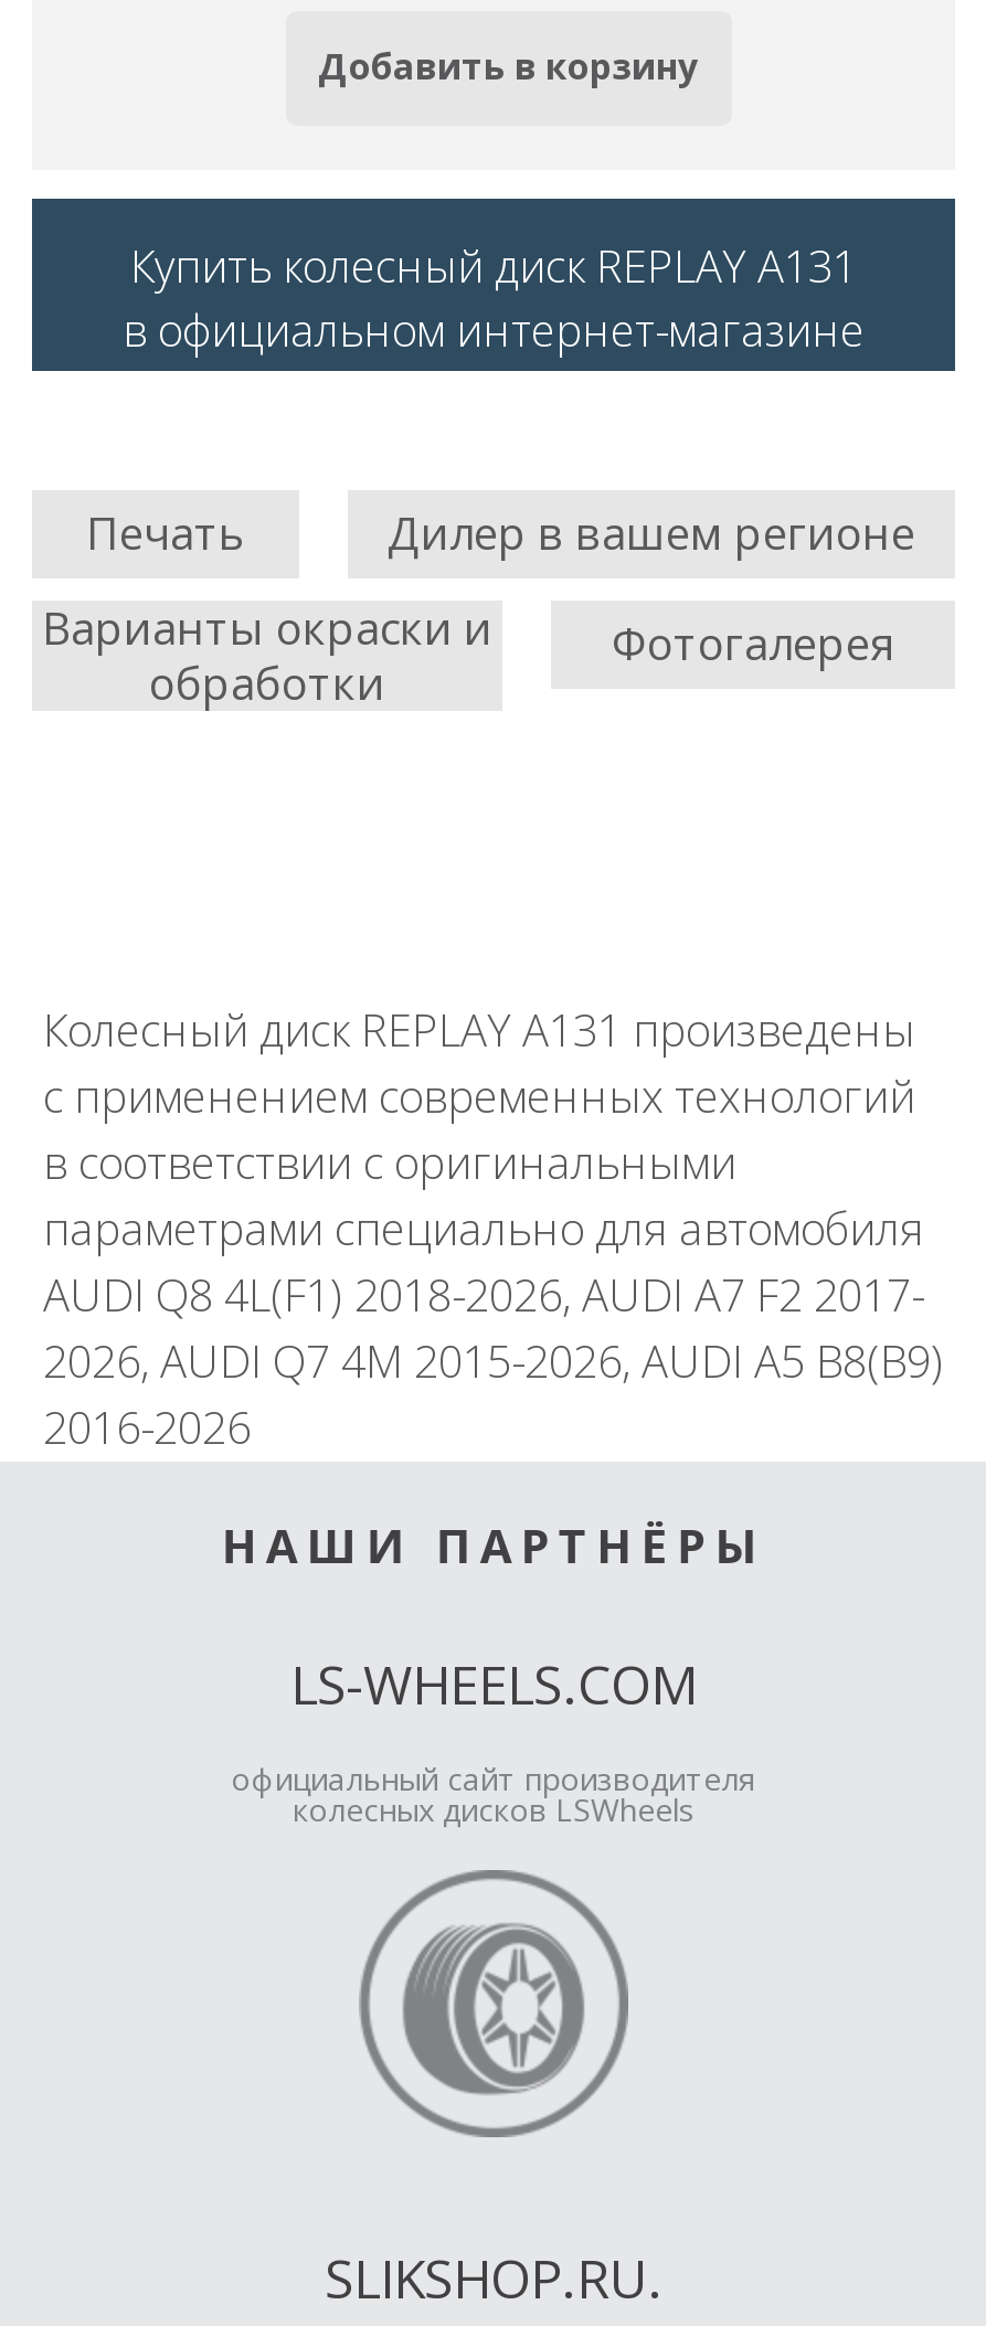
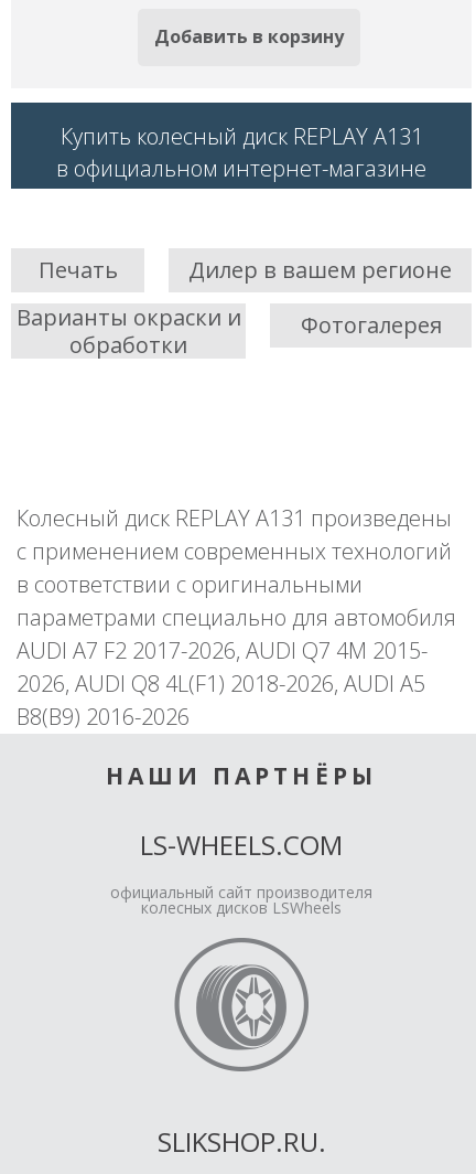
- AUDI Q8 4L(F1) 2018-2026, AUDI A7 F2 2017-
- 2026, AUDI Q7 4M 2015-2026, AUDI A5 B8(B9)
- 2016-2026
+ AUDI A7 F2 2017-2026, AUDI Q7 4M 2015-
+ 2026, AUDI Q8 4L(F1) 2018-2026, AUDI A5
+ B8(B9) 2016-2026
